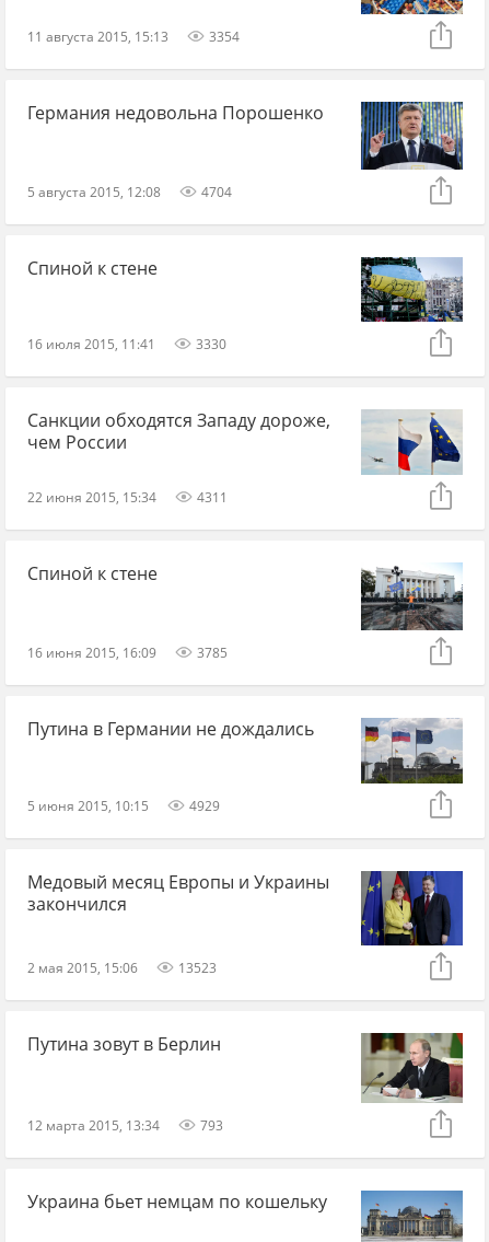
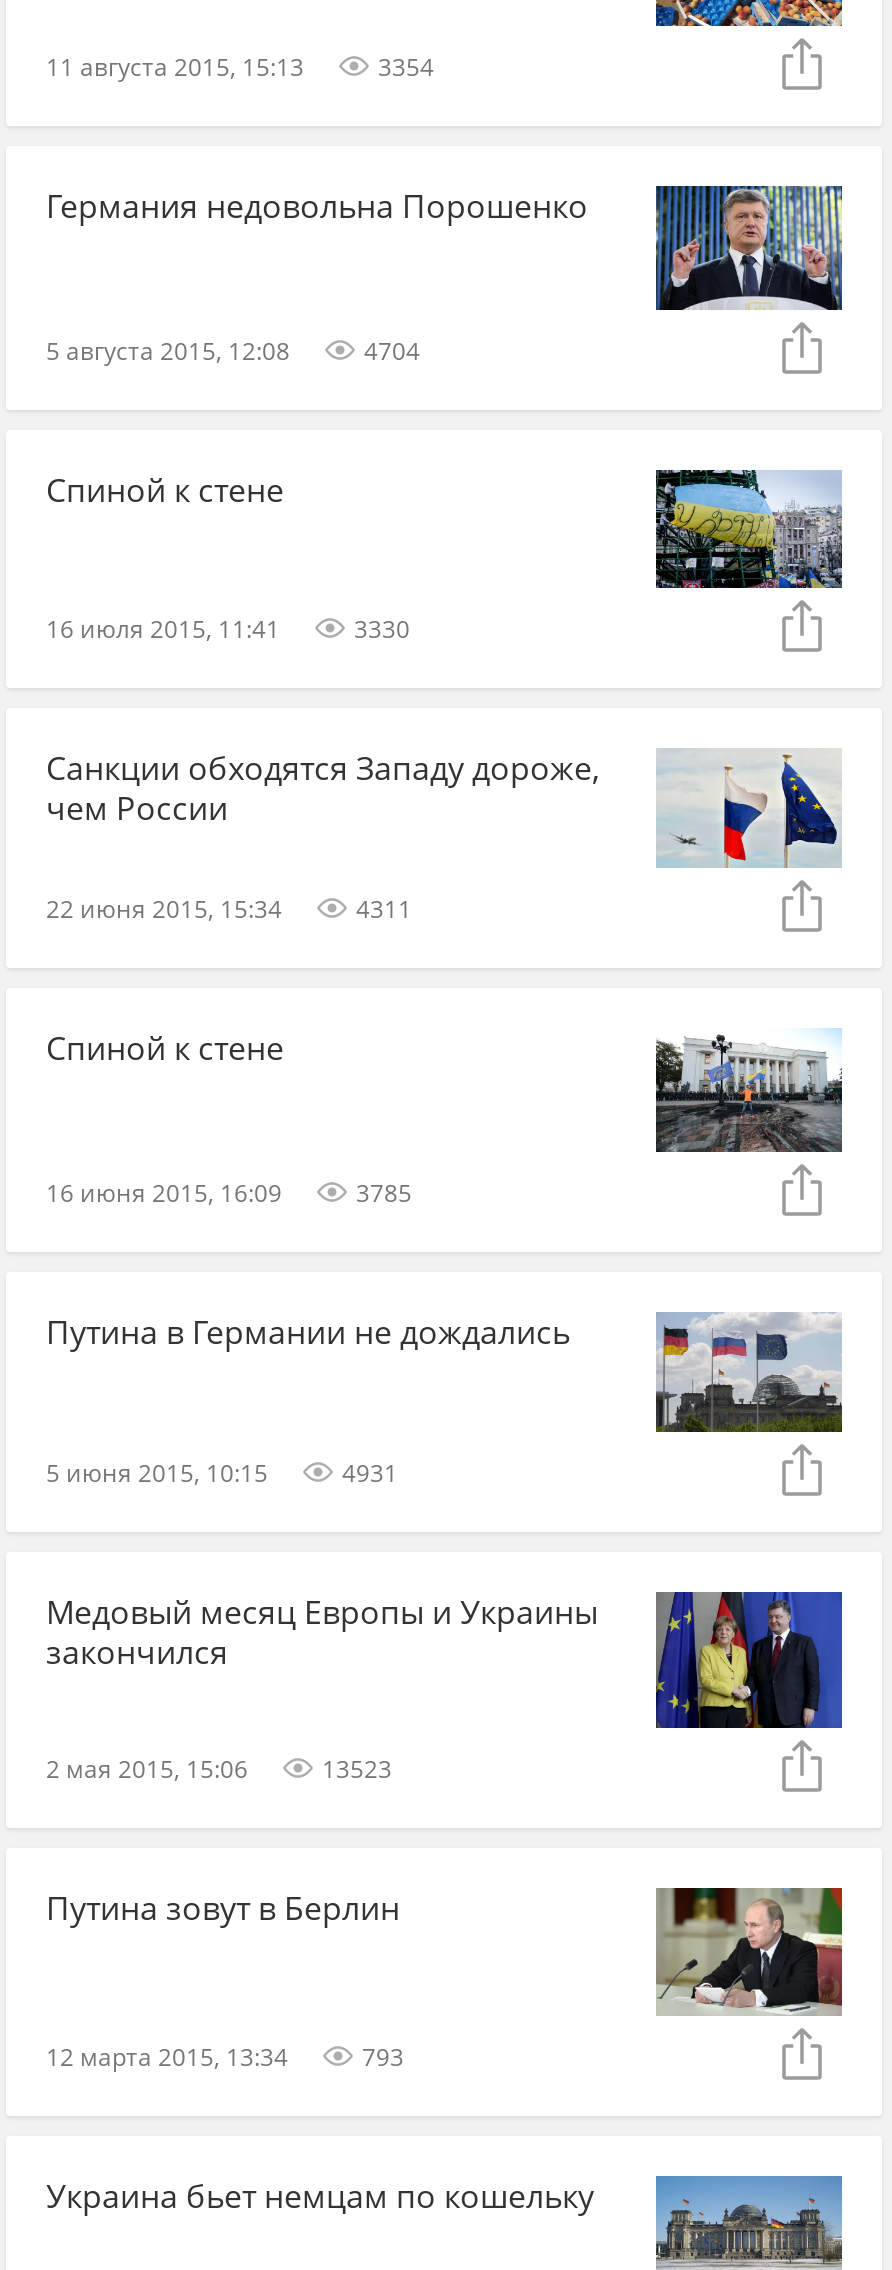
- 4929
+ 4931
